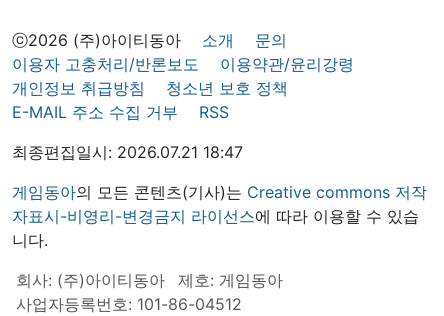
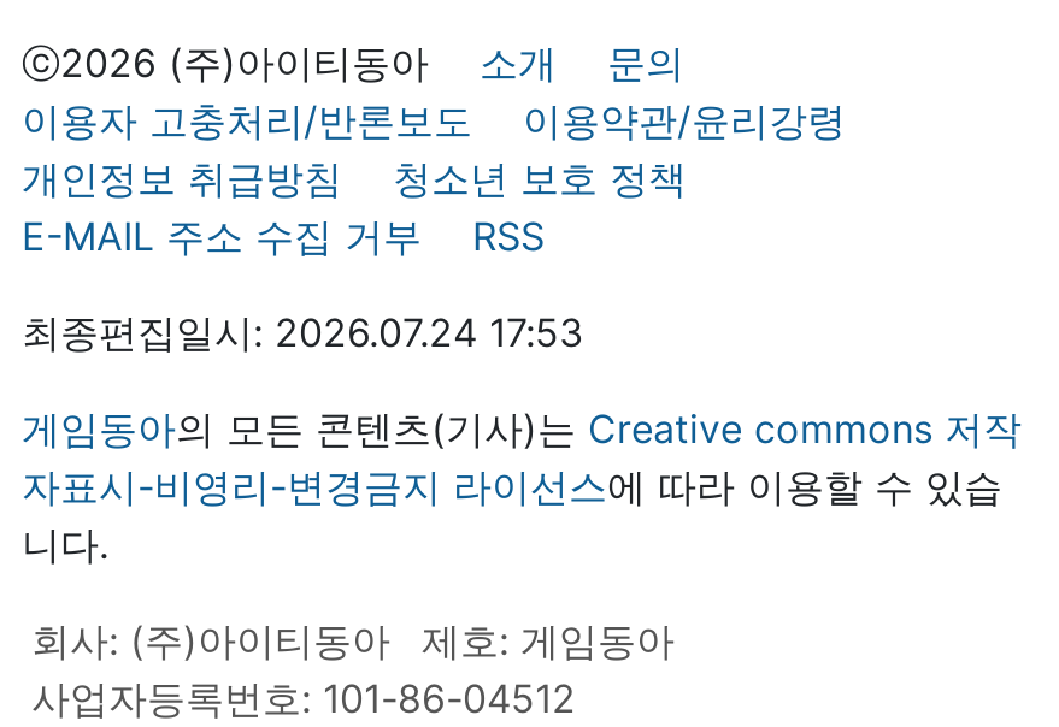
- 최종편집일시: 2026.07.21 18:47
+ 최종편집일시: 2026.07.24 17:53
